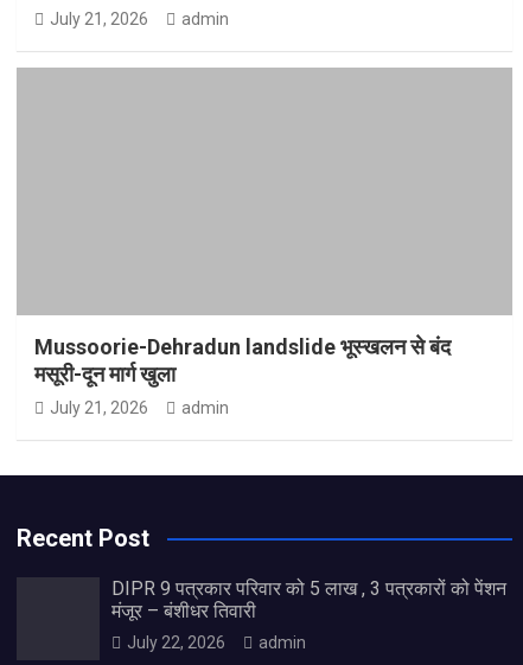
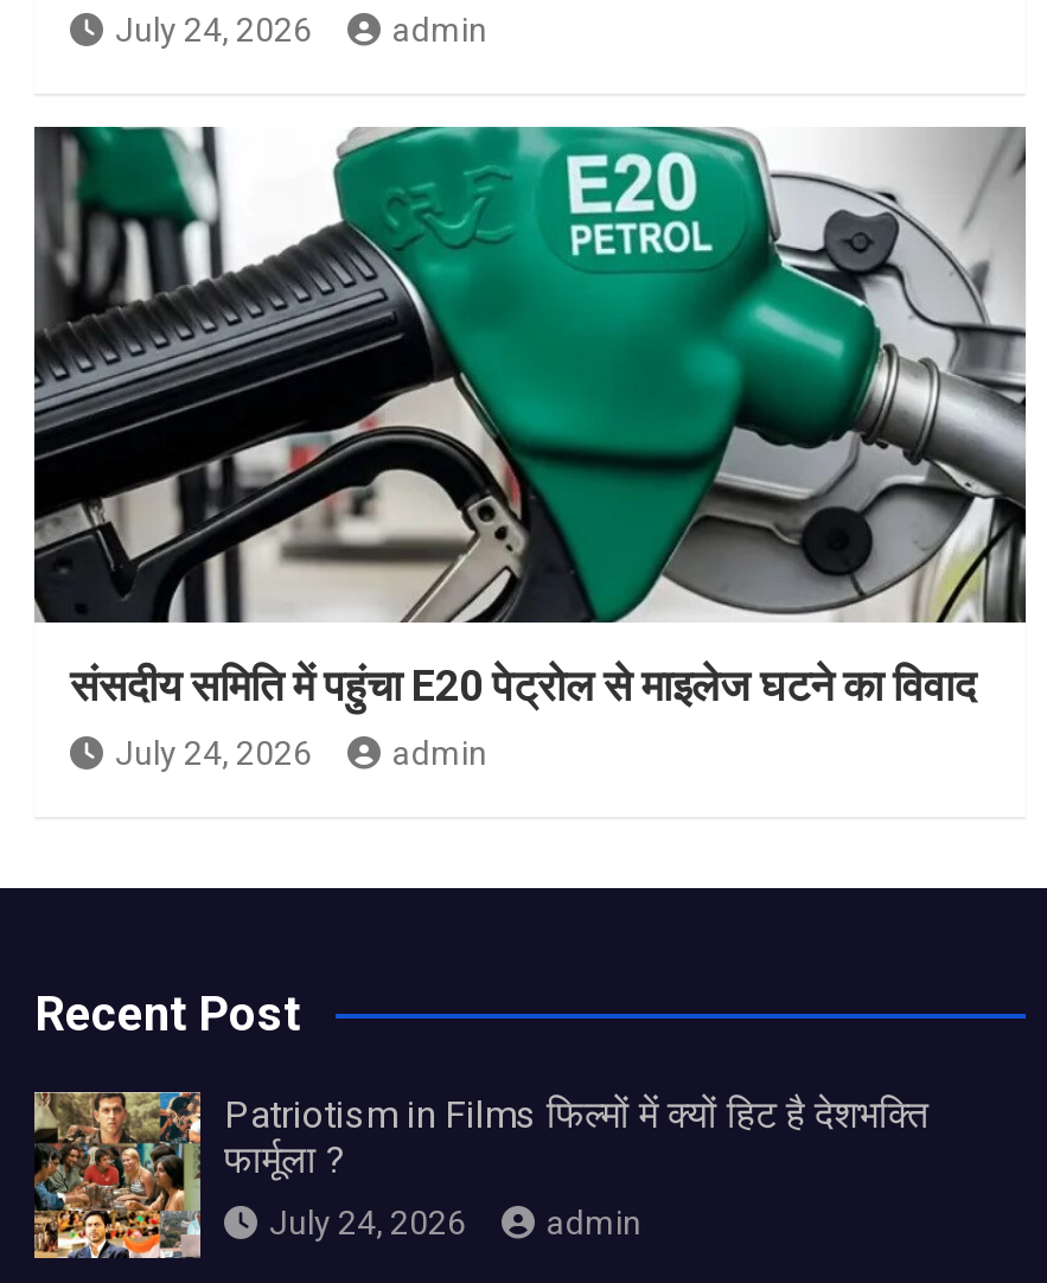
- July 21, 2026
+ July 24, 2026

+ [image]

- Mussoorie-Dehradun landslide भूस्खलन से बंद
- मसूरी-दून मार्ग खुला
+ संसदीय समिति में पहुंचा E20 पेट्रोल से माइलेज घटने का विवाद

- July 21, 2026
+ July 24, 2026

+ [image]

- DIPR 9 पत्रकार परिवार को 5 लाख , 3 पत्रकारों को पेंशन
- मंजूर – बंशीधर तिवारी
+ Patriotism in Films फिल्मों में क्यों हिट है देशभक्ति
+ फार्मूला ?

- July 22, 2026
+ July 24, 2026
